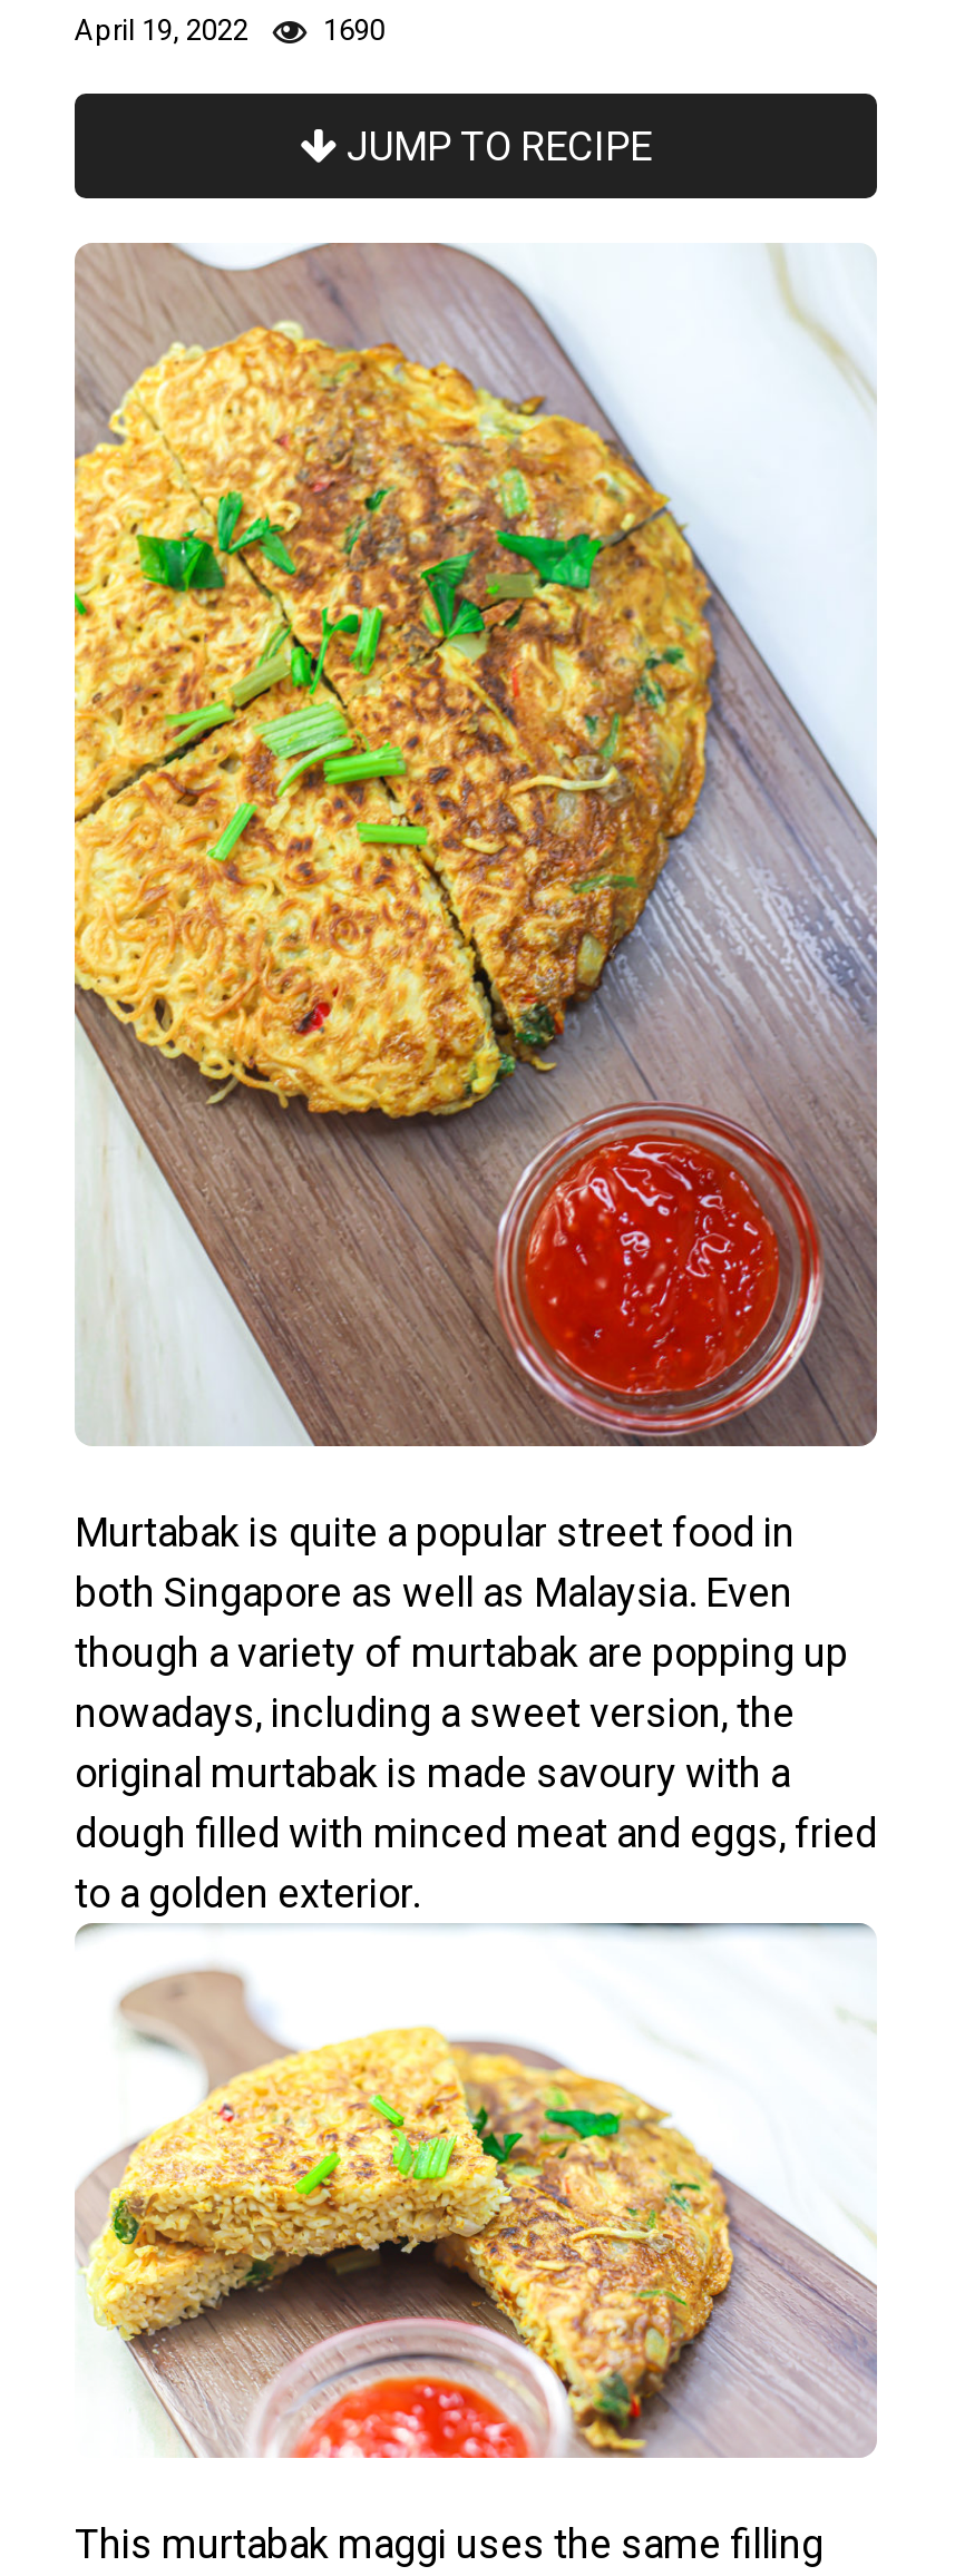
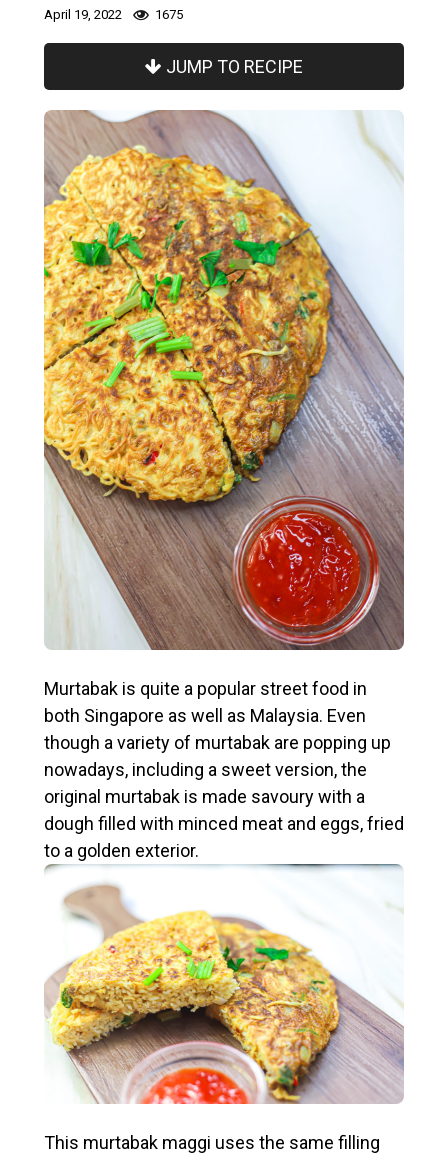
- 1690
+ 1675
